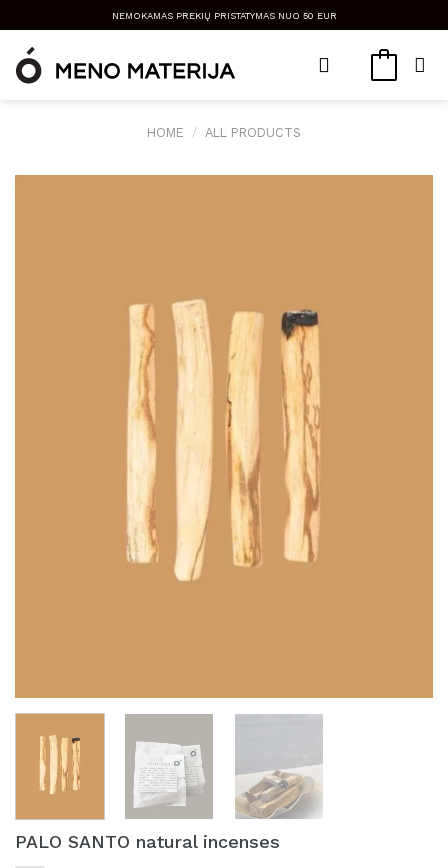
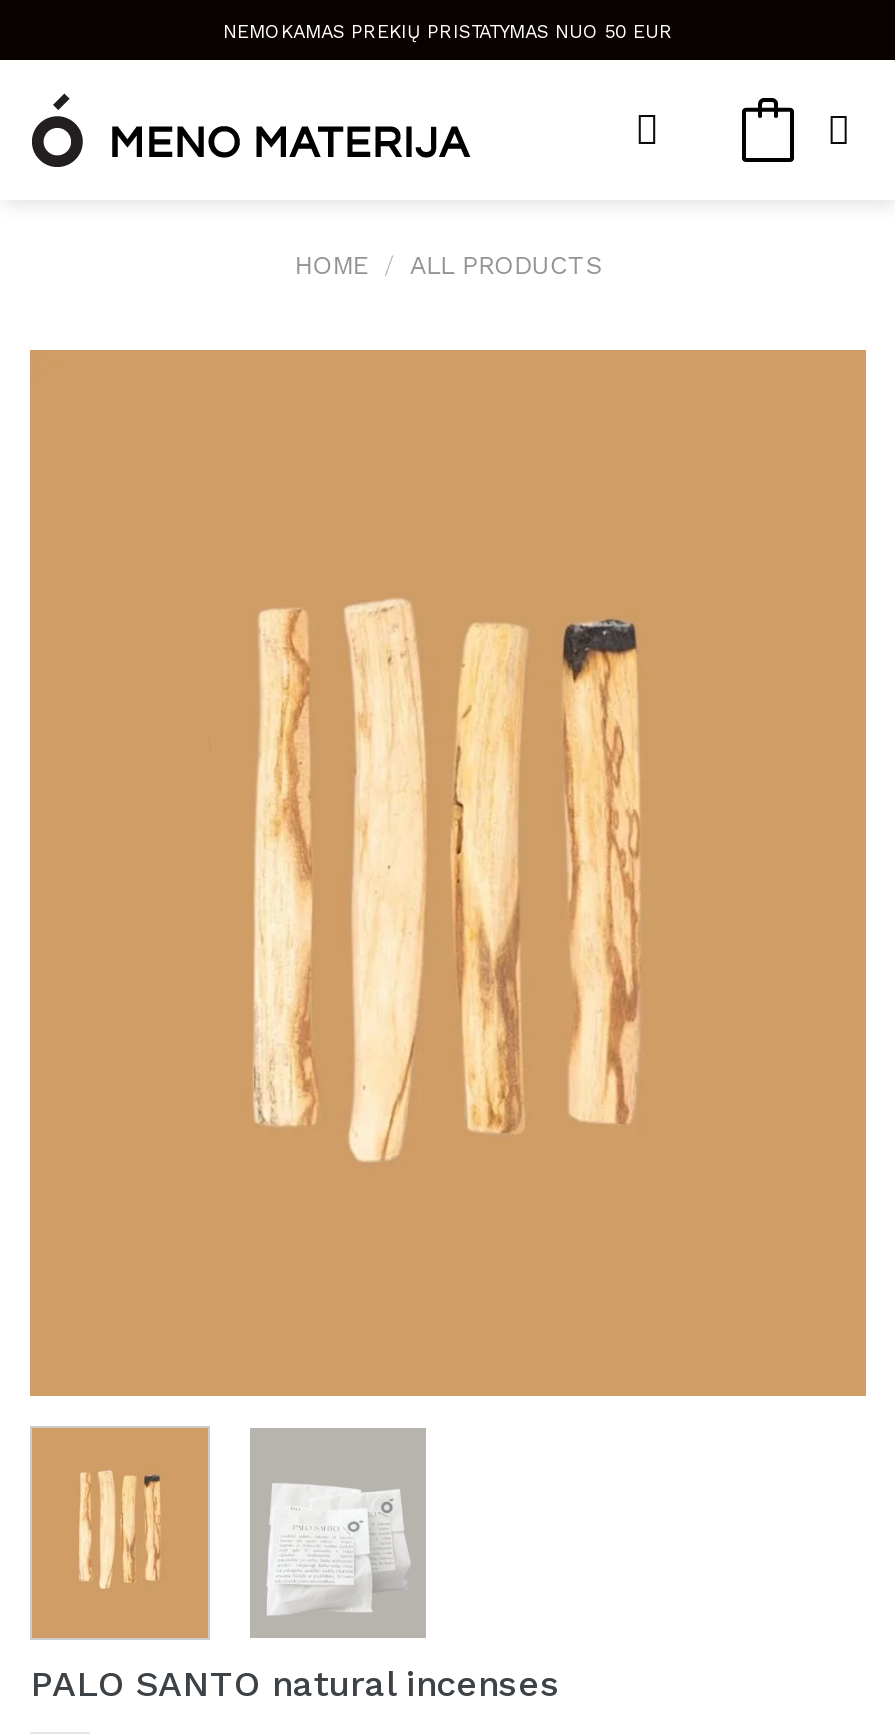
- [image]
